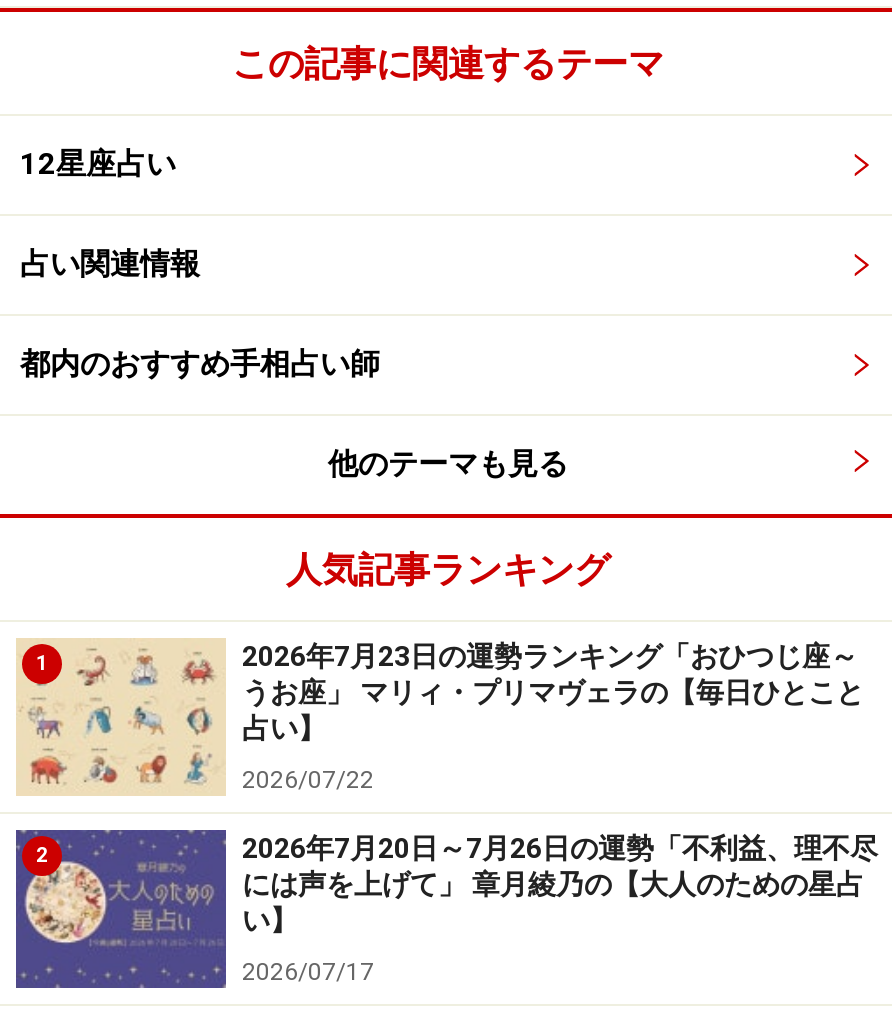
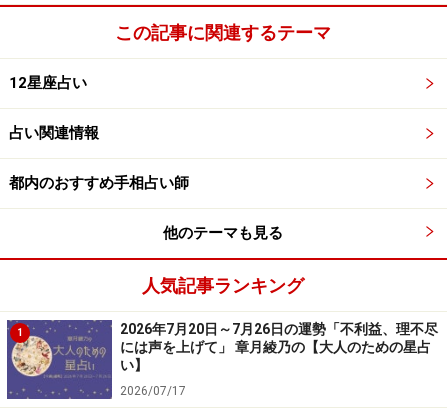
- [image]
- 2026年7月23日の運勢ランキング「おひつじ座～
- うお座」 マリィ・プリマヴェラの【毎日ひとこと
- 占い】
- 2026/07/22
- 2
